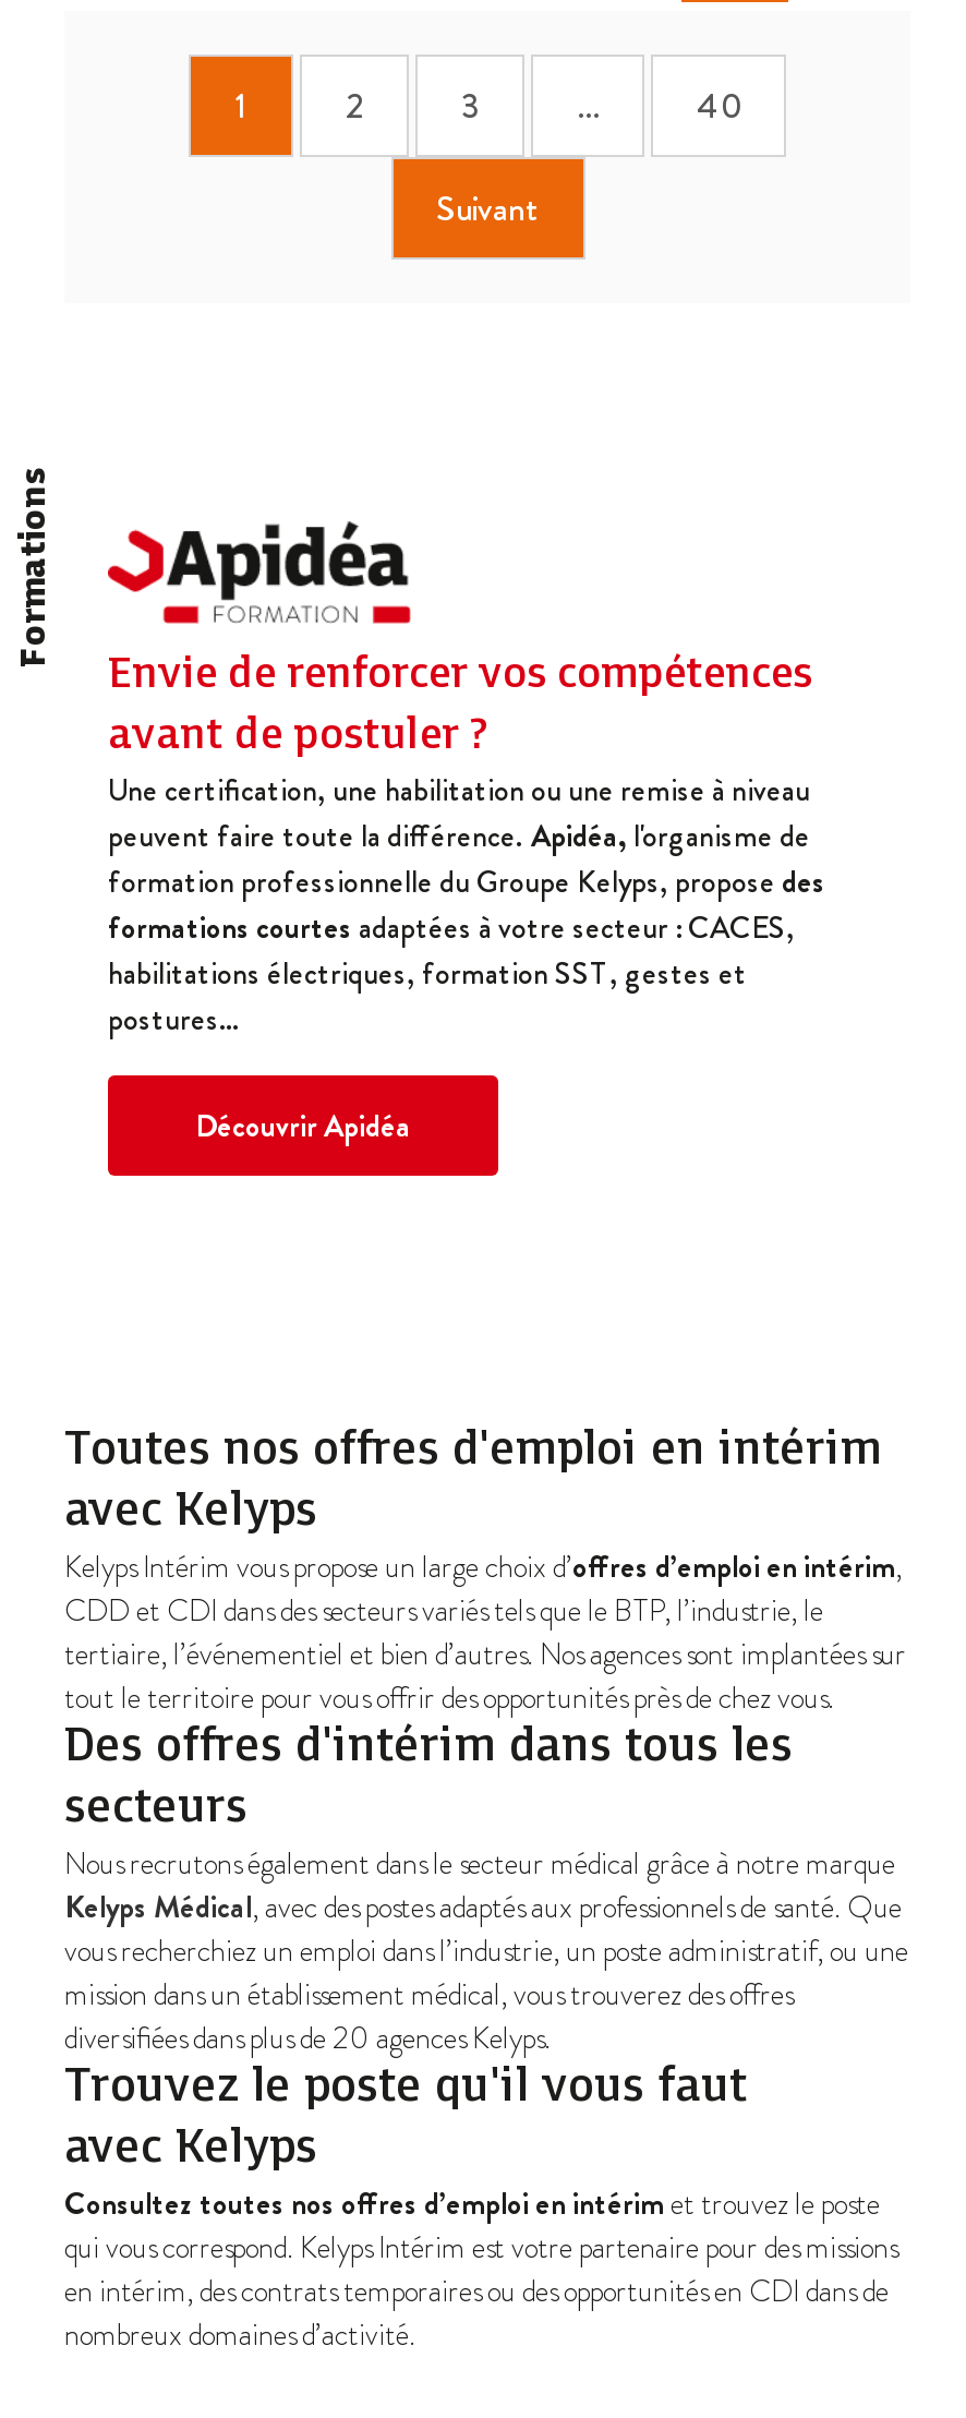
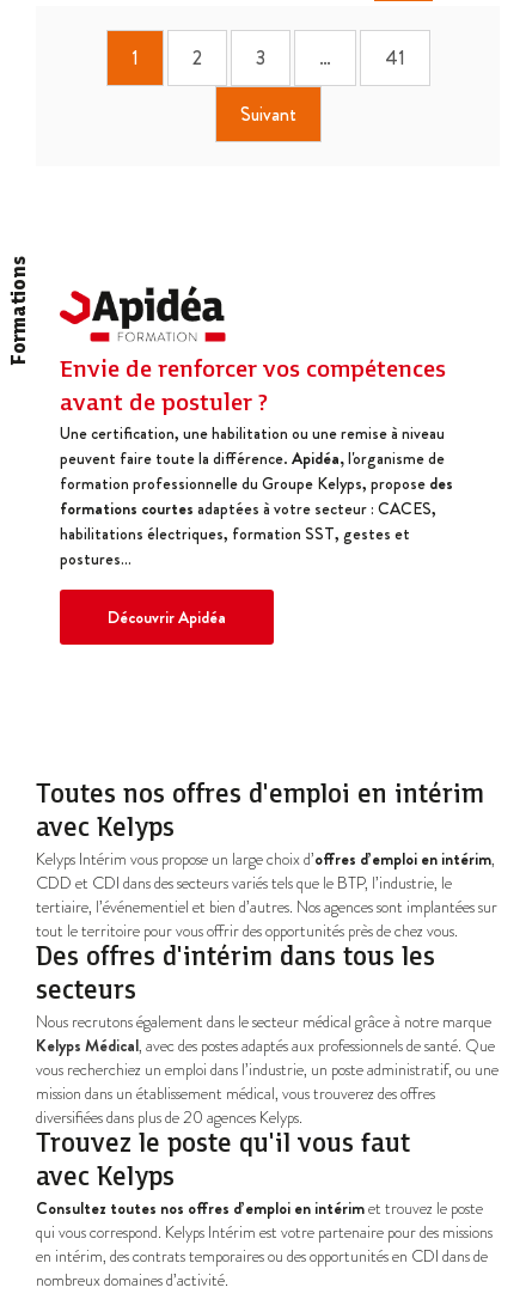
- 40
+ 41
